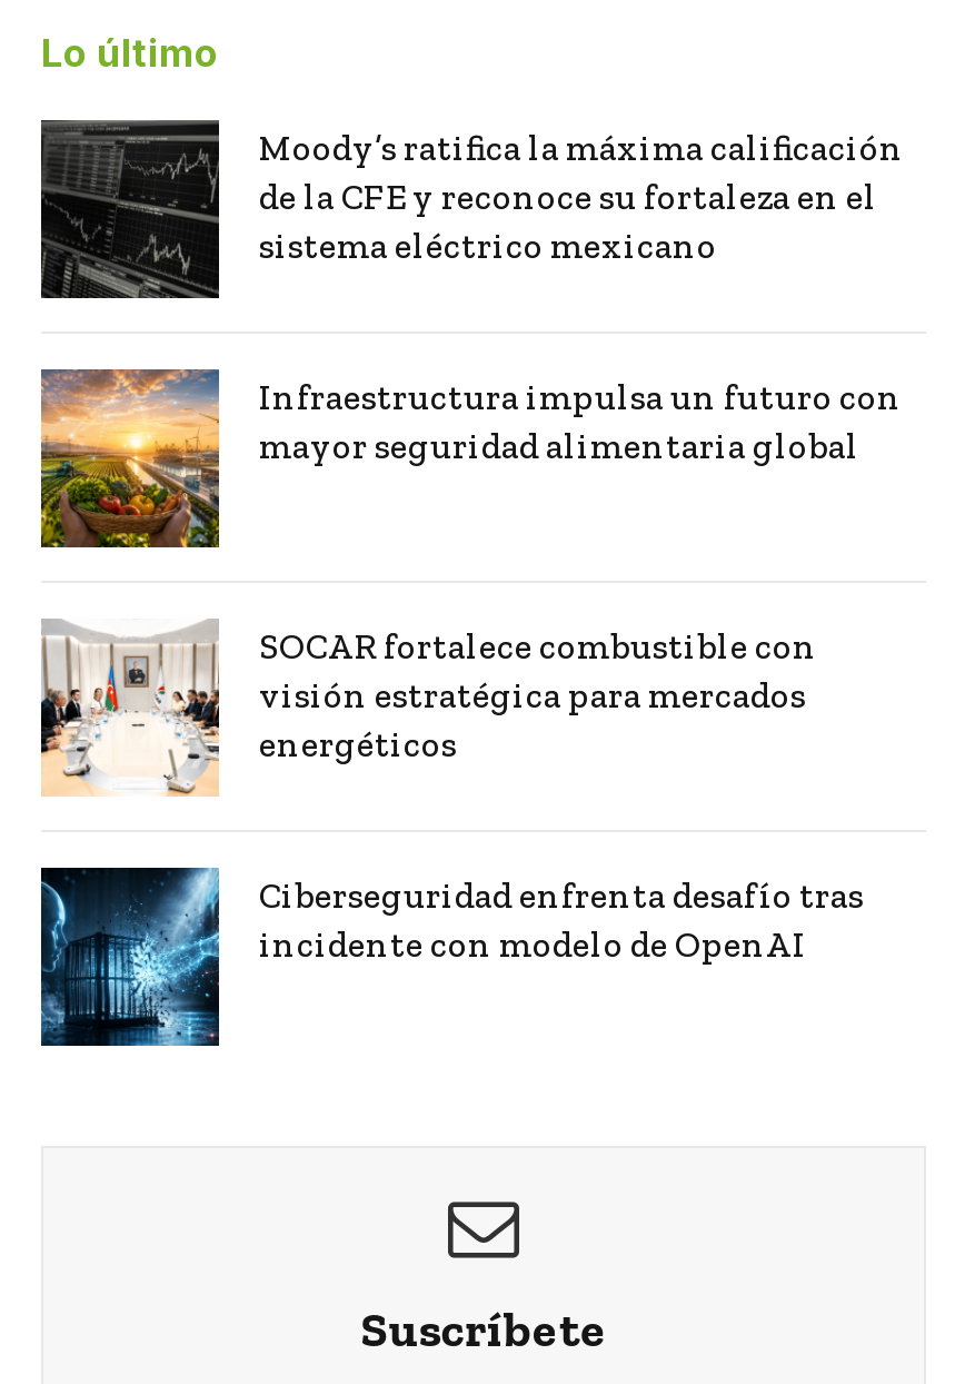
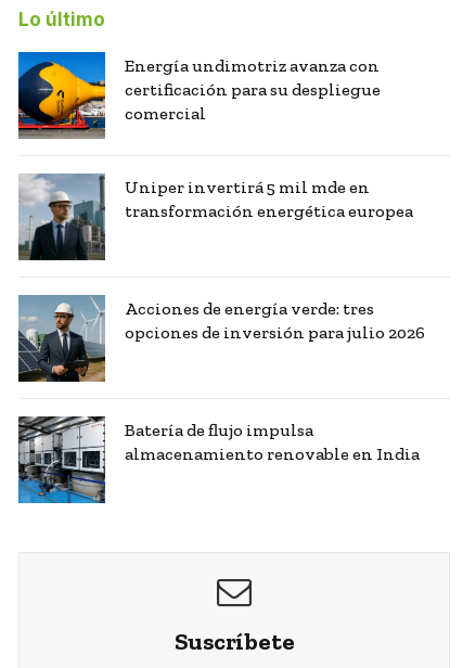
- [image]
- Moody’s ratifica la máxima calificación
- de la CFE y reconoce su fortaleza en el
- sistema eléctrico mexicano
+ [image]
+ Energía undimotriz avanza con
+ certificación para su despliegue
+ comercial

- [image]
- Infraestructura impulsa un futuro con
- mayor seguridad alimentaria global
+ [image]
+ Uniper invertirá 5 mil mde en
+ transformación energética europea

- [image]
- SOCAR fortalece combustible con
- visión estratégica para mercados
- energéticos
+ [image]
+ Acciones de energía verde: tres
+ opciones de inversión para julio 2026

- [image]
- Ciberseguridad enfrenta desafío tras
- incidente con modelo de OpenAI
+ [image]
+ Batería de flujo impulsa
+ almacenamiento renovable en India
